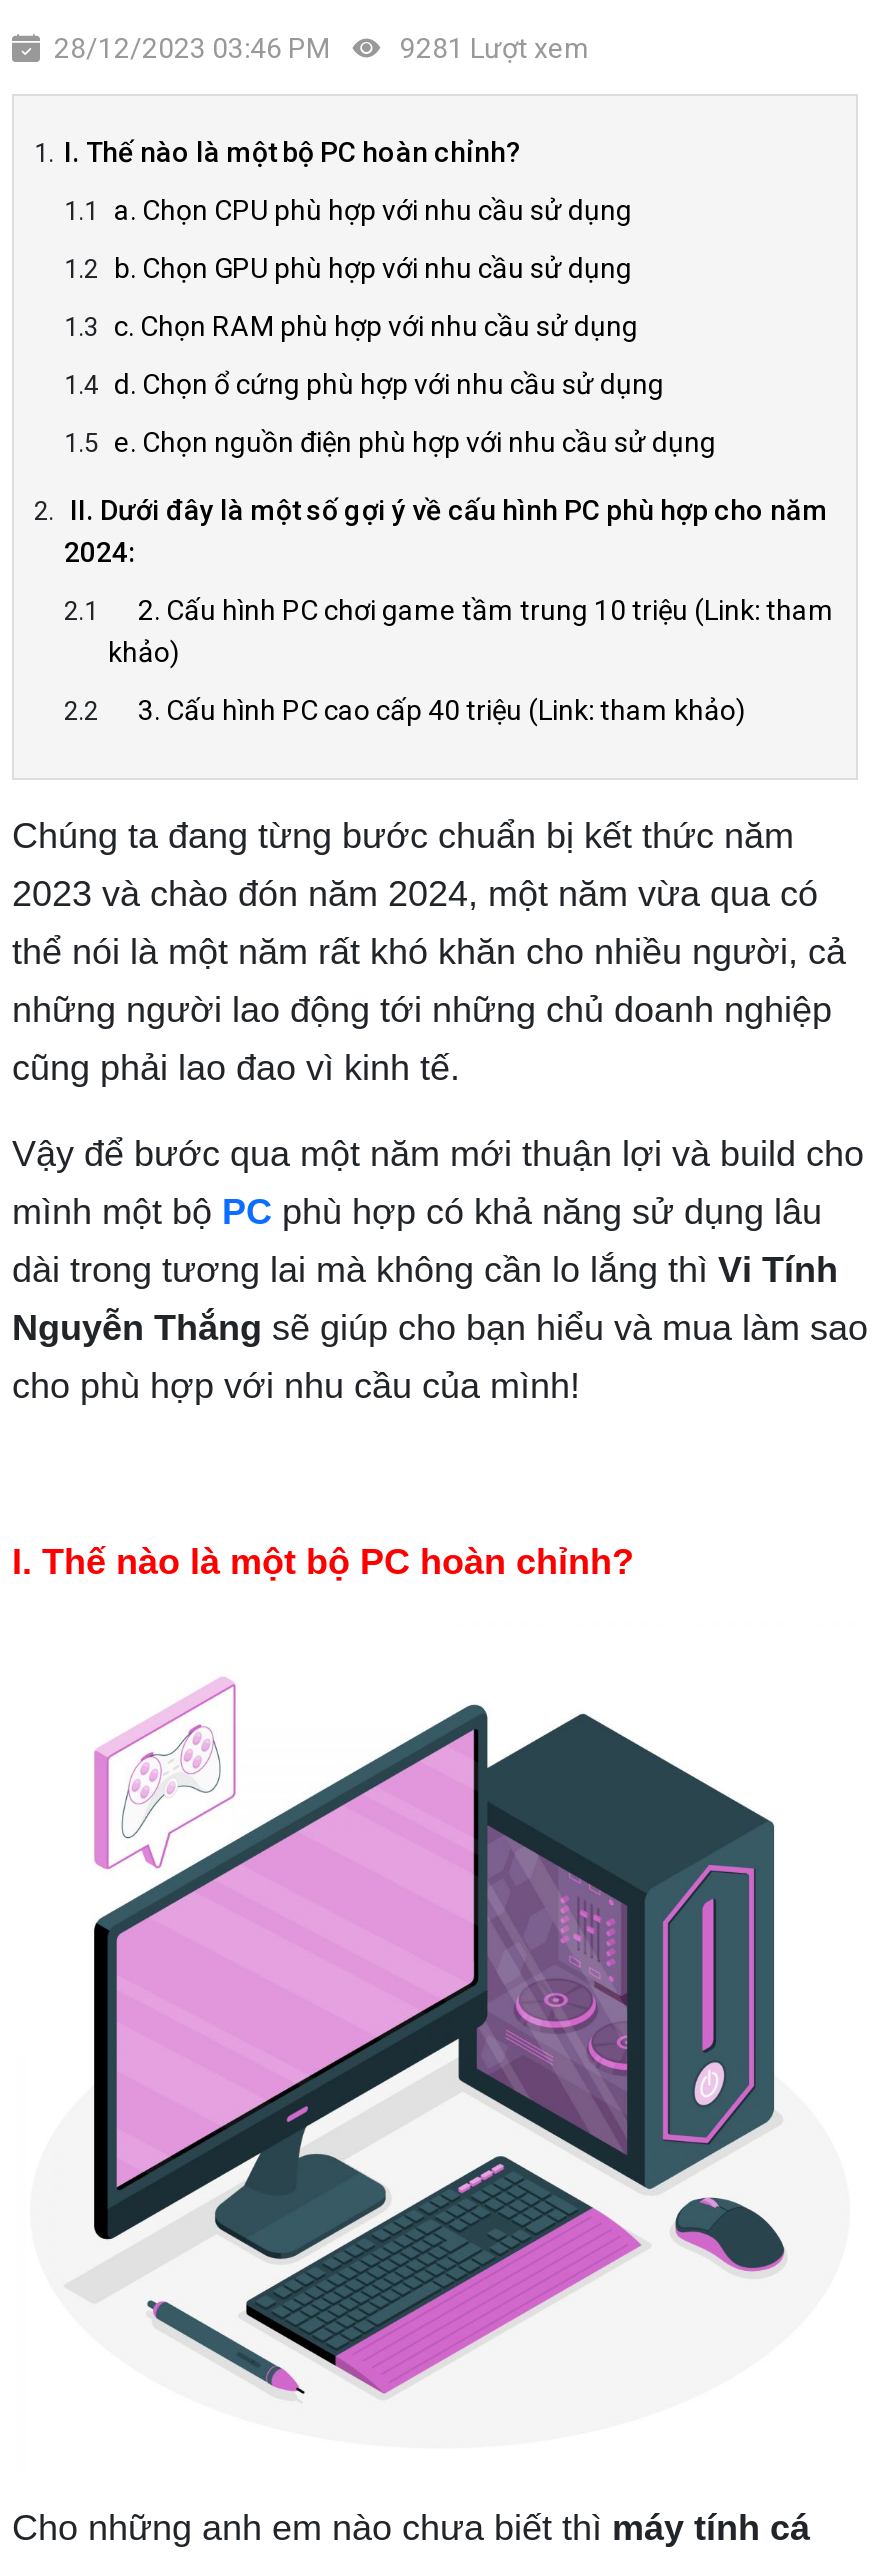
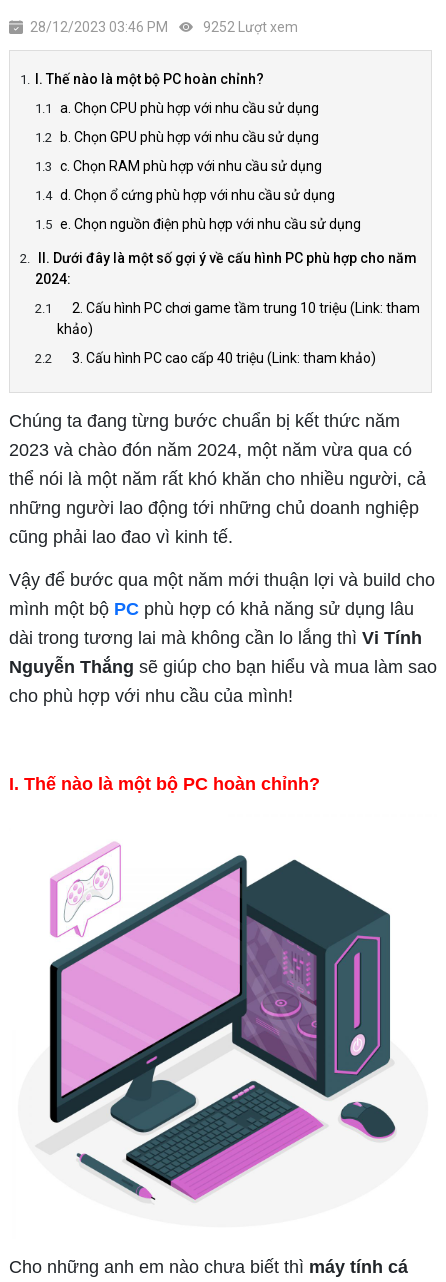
- 28/12/2023 03:46 PM 9281 Lượt xem
+ 28/12/2023 03:46 PM 9252 Lượt xem
